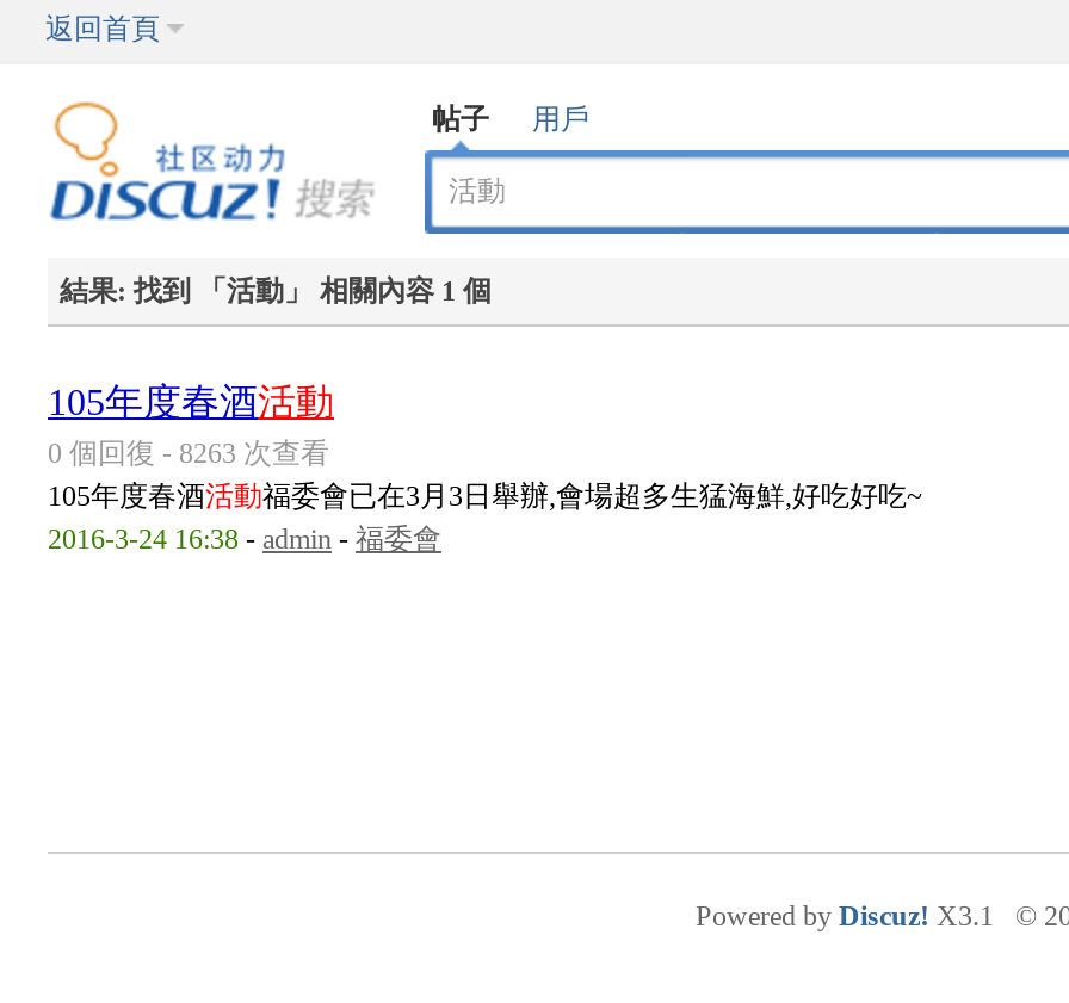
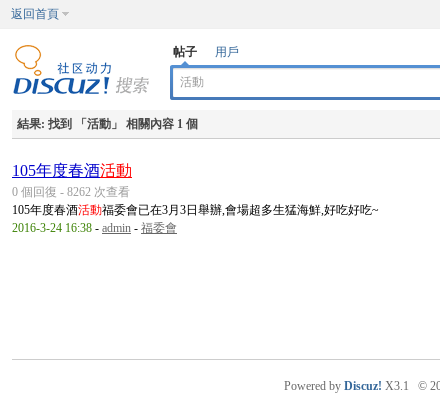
- 0 個回復 - 8263 次查看
+ 0 個回復 - 8262 次查看
